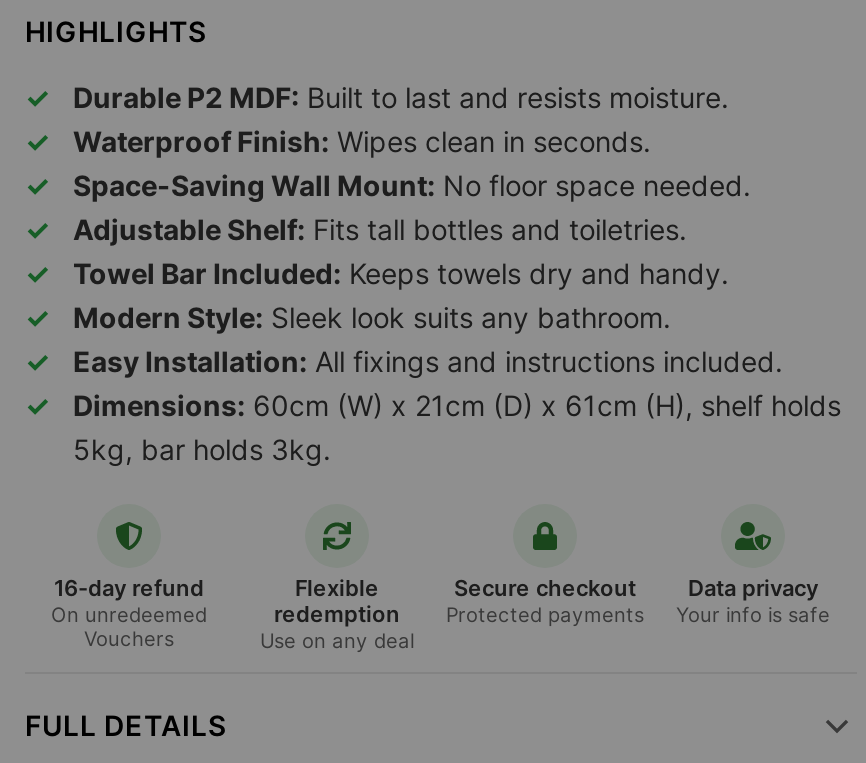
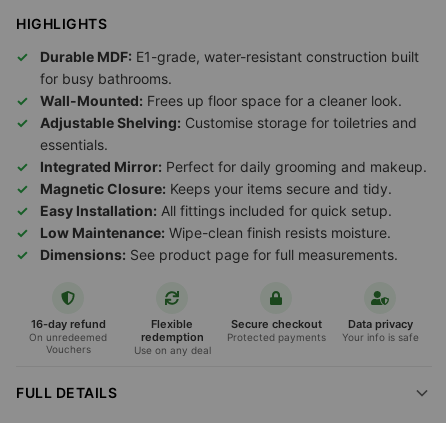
- Durable P2 MDF: Built to last and resists moisture.
- Waterproof Finish: Wipes clean in seconds.
- Space-Saving Wall Mount: No floor space needed.
- Adjustable Shelf: Fits tall bottles and toiletries.
- Towel Bar Included: Keeps towels dry and handy.
- Modern Style: Sleek look suits any bathroom.
- Easy Installation: All fixings and instructions included.
- Dimensions: 60cm (W) x 21cm (D) x 61cm (H), shelf holds
- 5kg, bar holds 3kg.
+ Durable MDF: E1-grade, water-resistant construction built
+ for busy bathrooms.
+ Wall-Mounted: Frees up floor space for a cleaner look.
+ Adjustable Shelving: Customise storage for toiletries and
+ essentials.
+ Integrated Mirror: Perfect for daily grooming and makeup.
+ Magnetic Closure: Keeps your items secure and tidy.
+ Easy Installation: All fittings included for quick setup.
+ Low Maintenance: Wipe-clean finish resists moisture.
+ Dimensions: See product page for full measurements.
